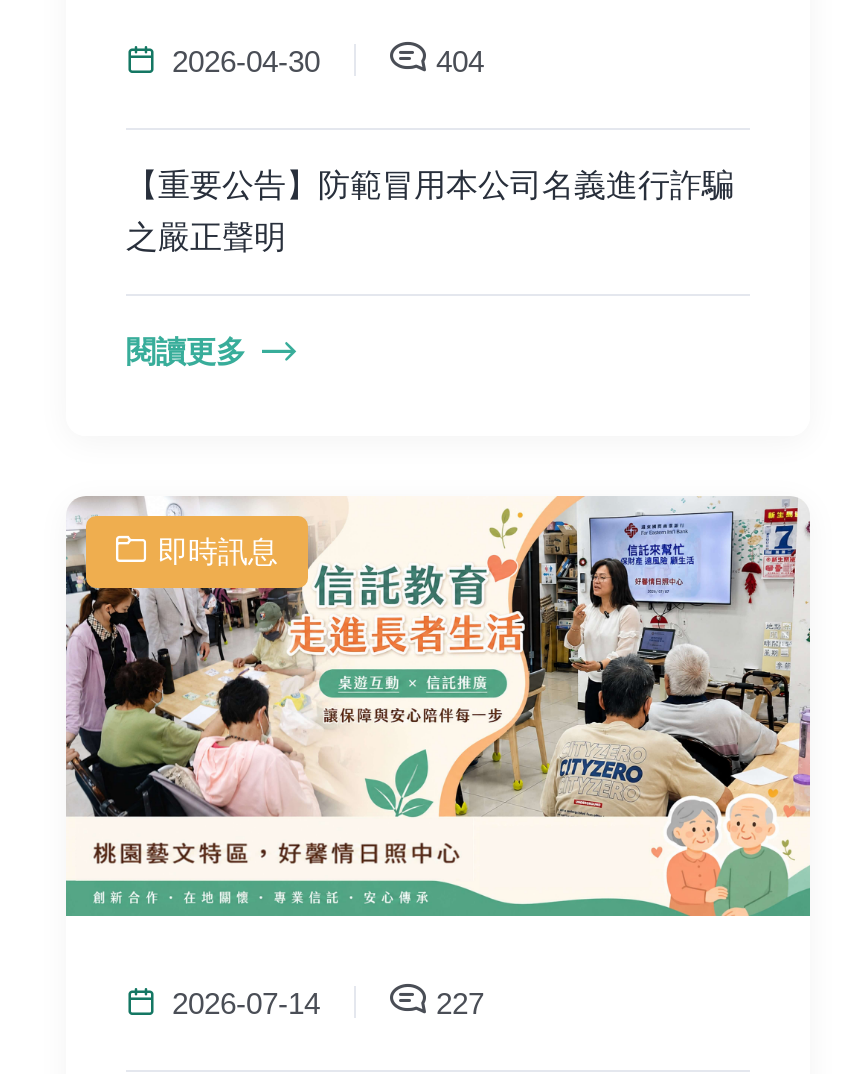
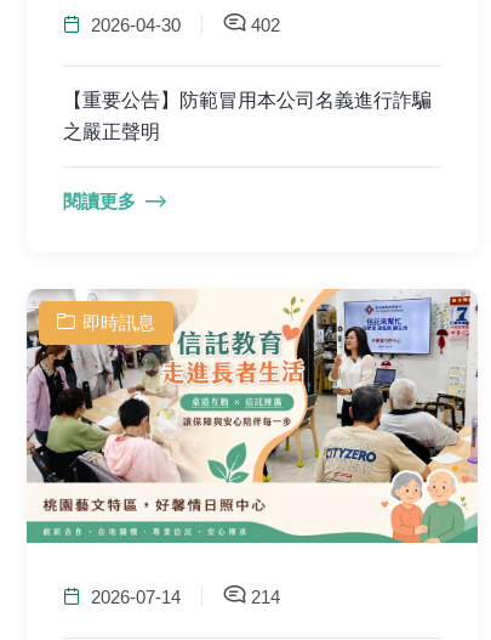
- 404
+ 402

- 227
+ 214
